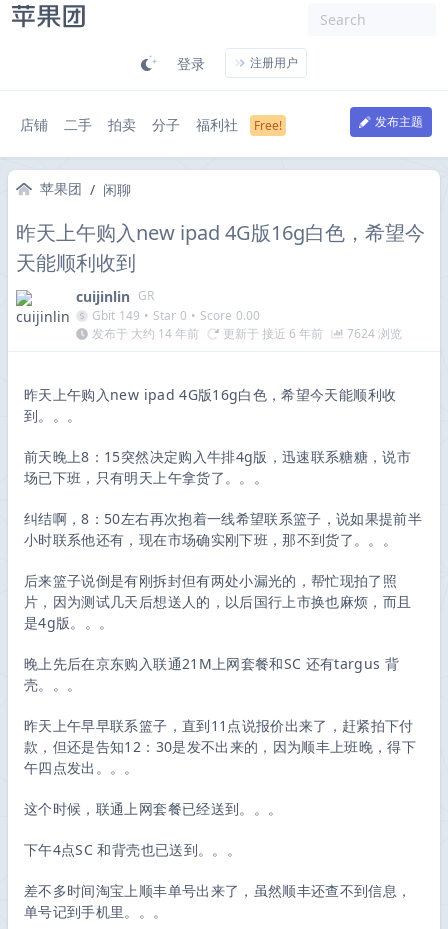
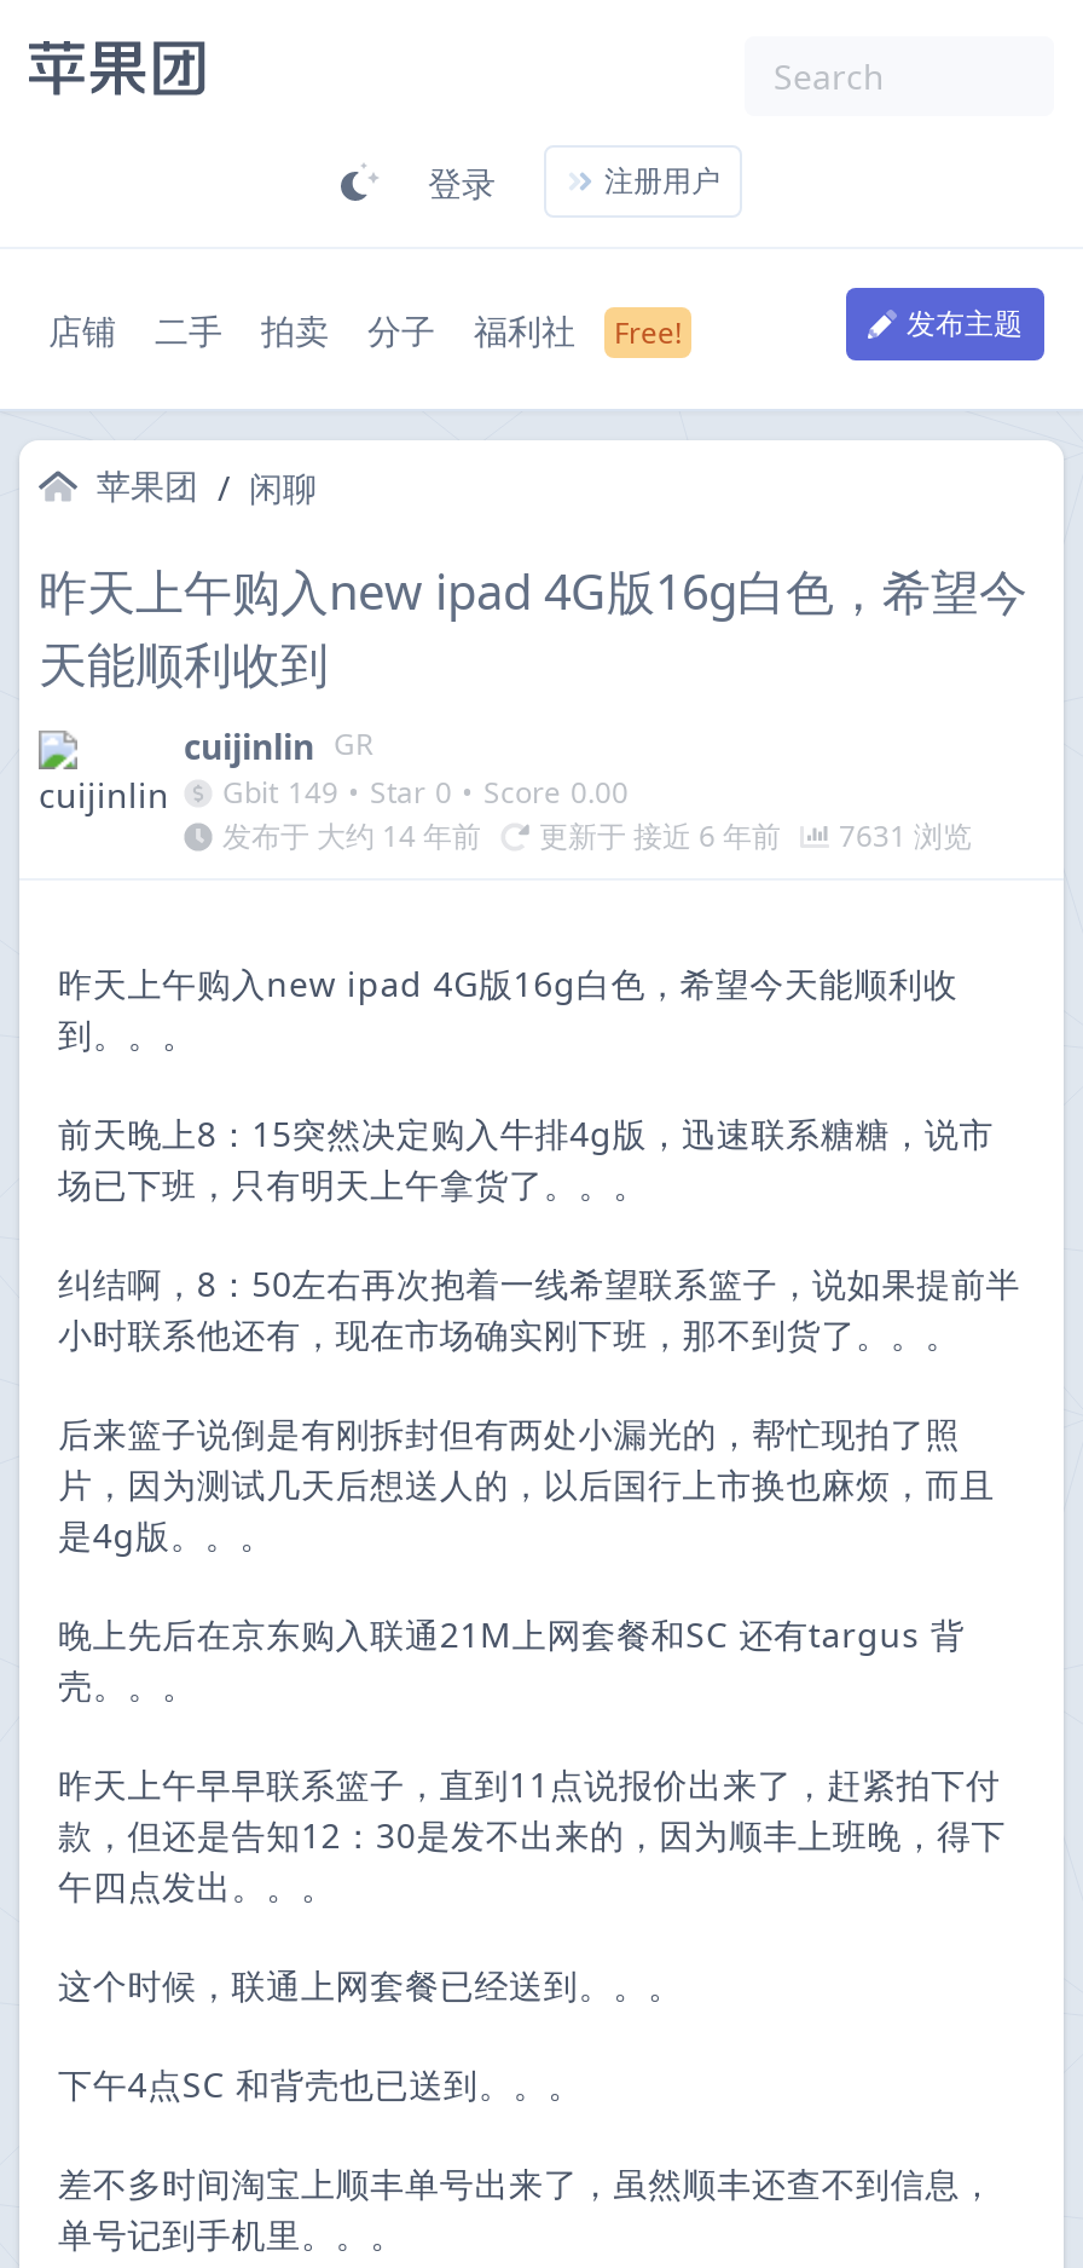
- 发布于 大约 14 年前 更新于 接近 6 年前 7624 浏览
+ 发布于 大约 14 年前 更新于 接近 6 年前 7631 浏览
